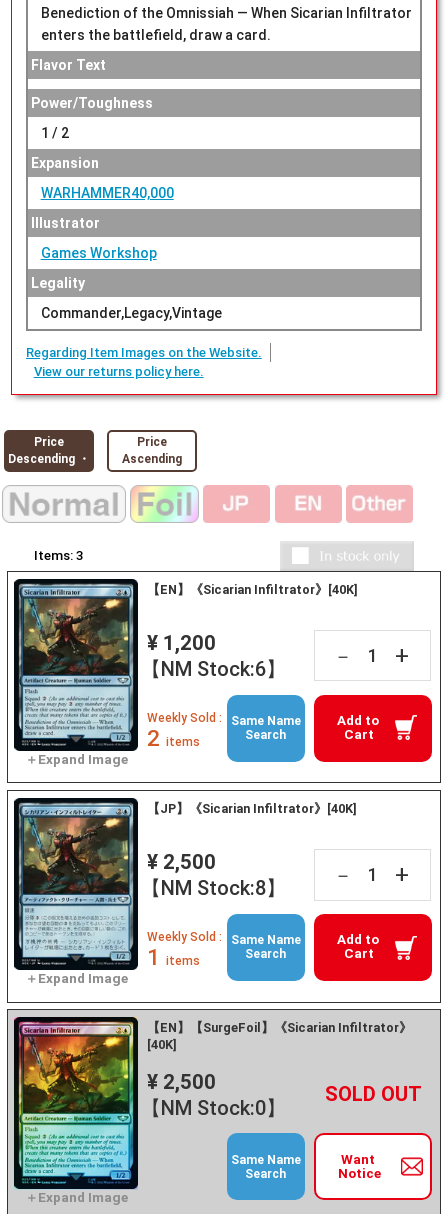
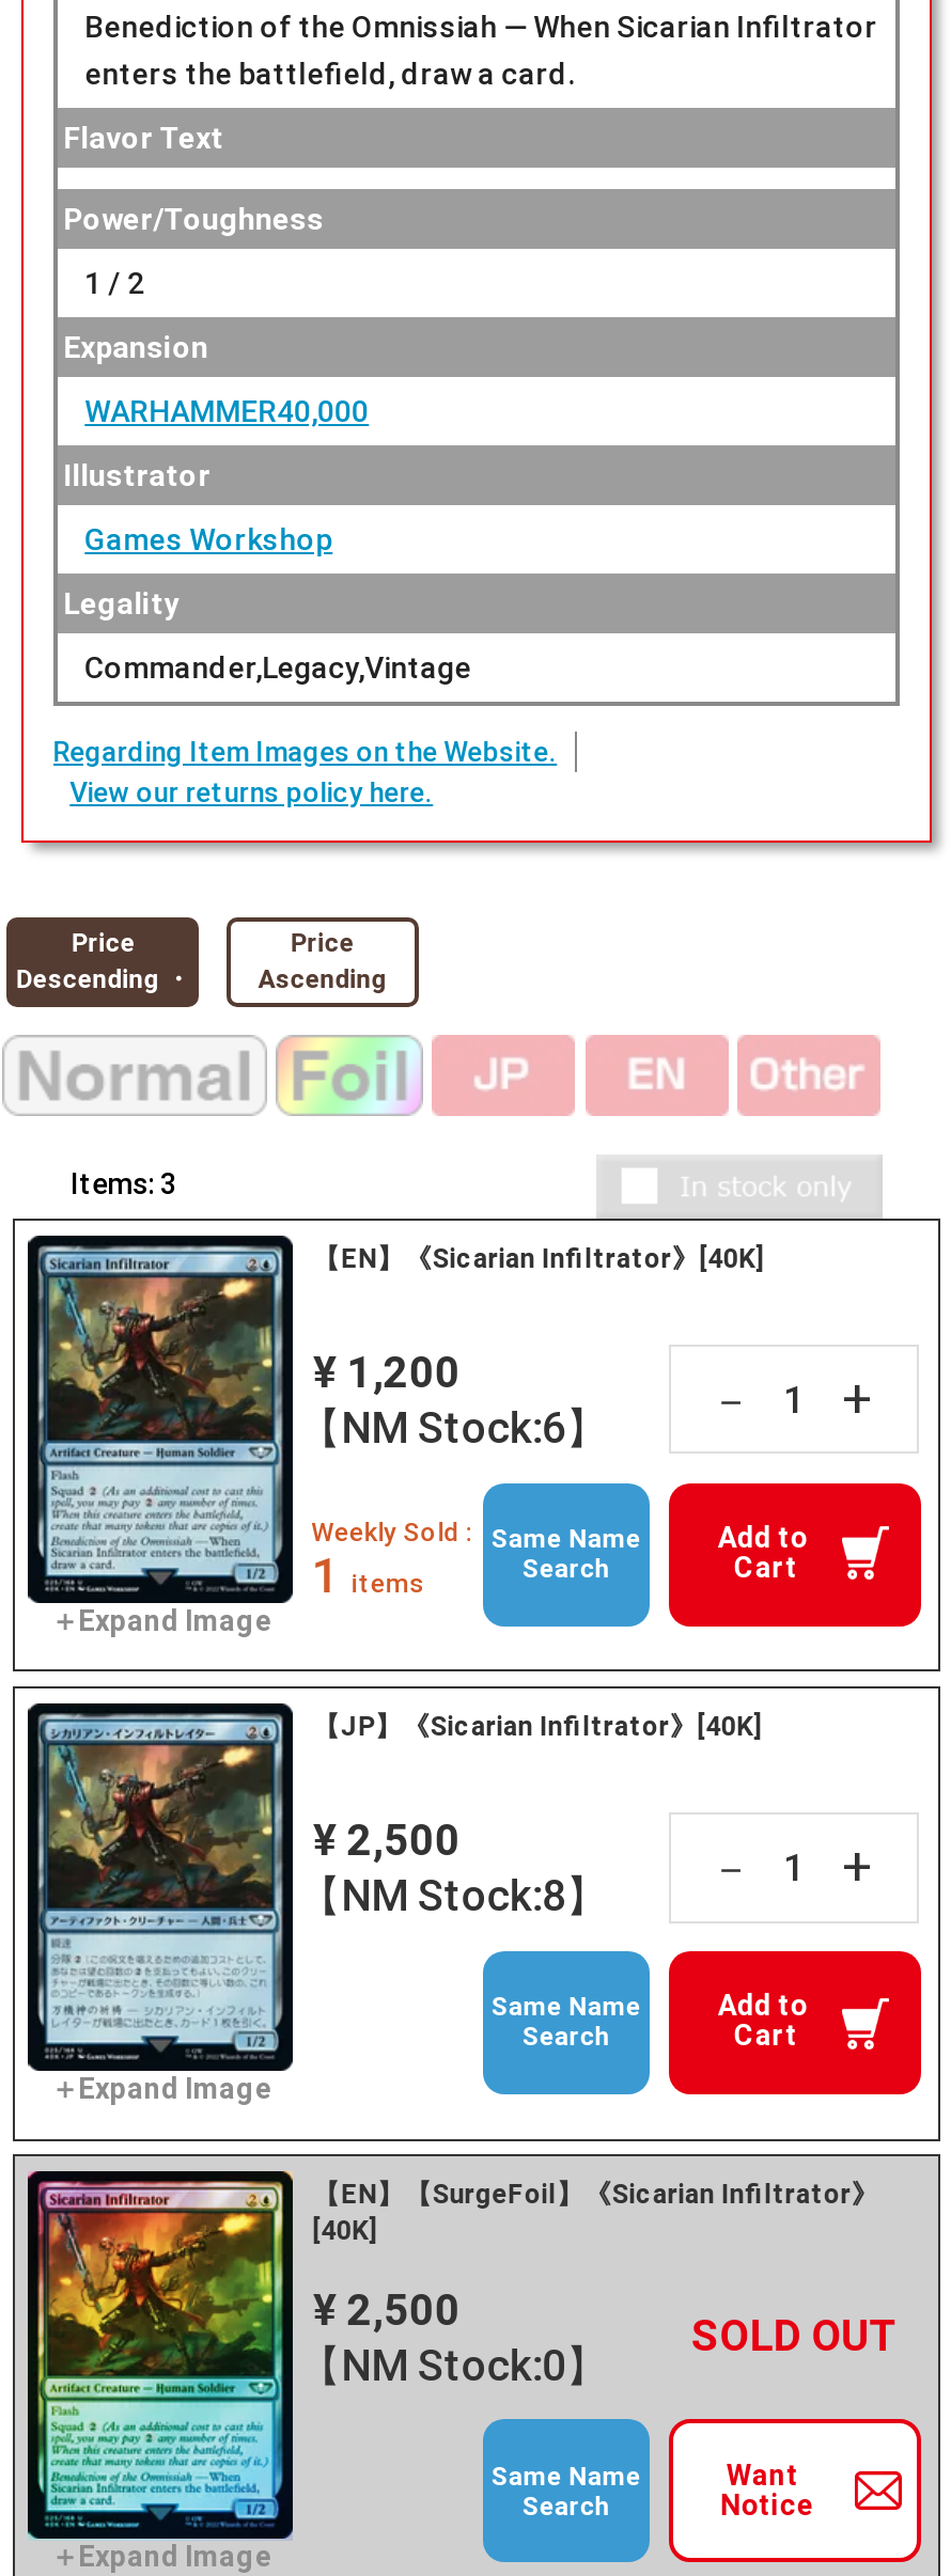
- 2 items
+ 1 items

- Weekly Sold :
- 1 items
